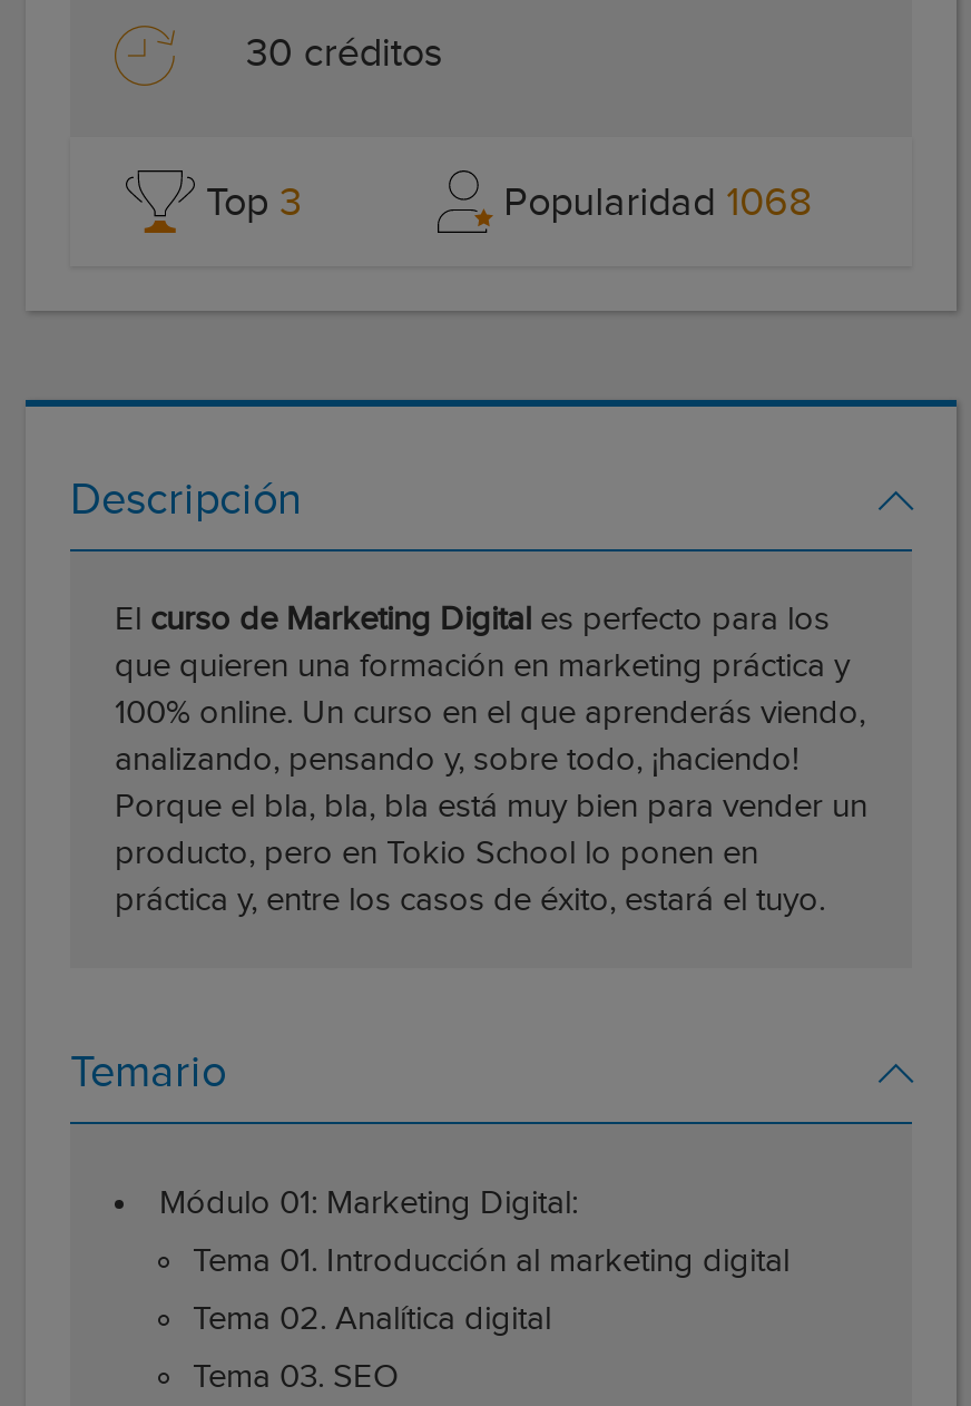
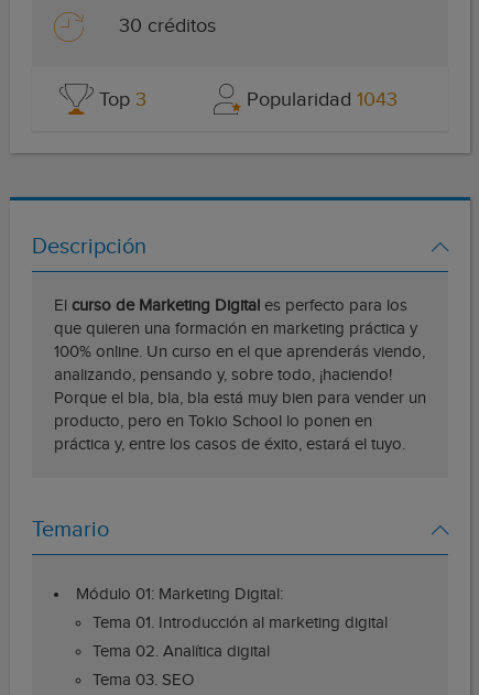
- Popularidad 1068
+ Popularidad 1043
